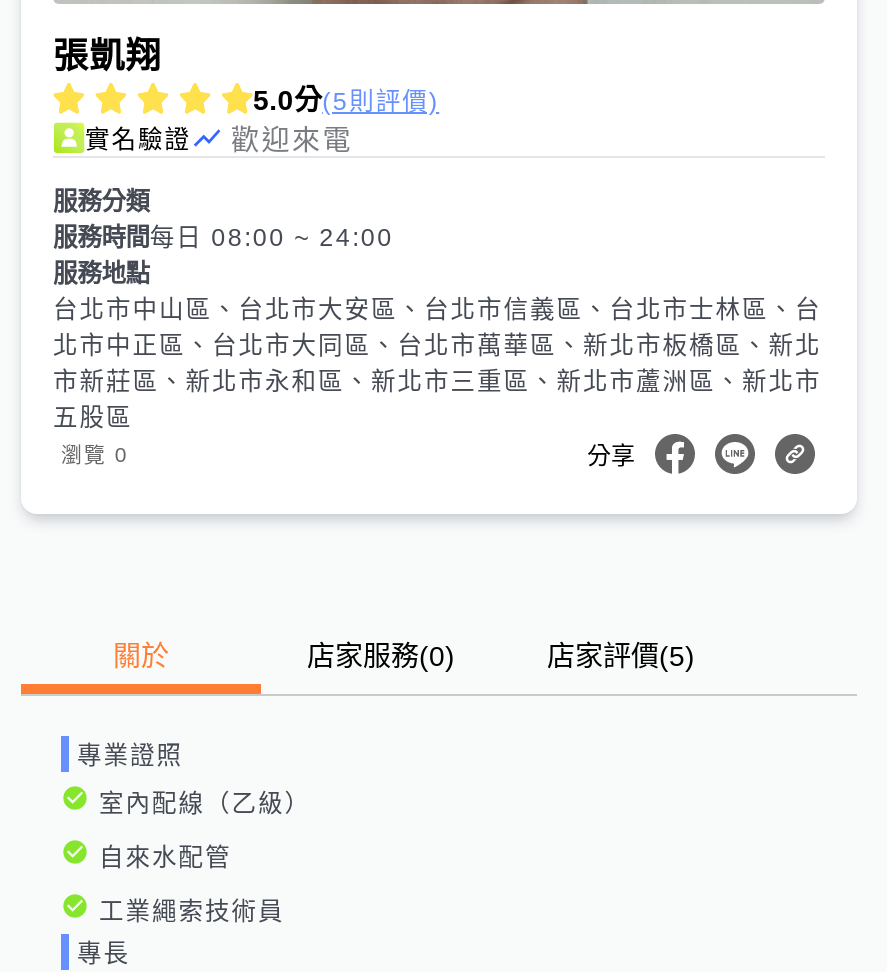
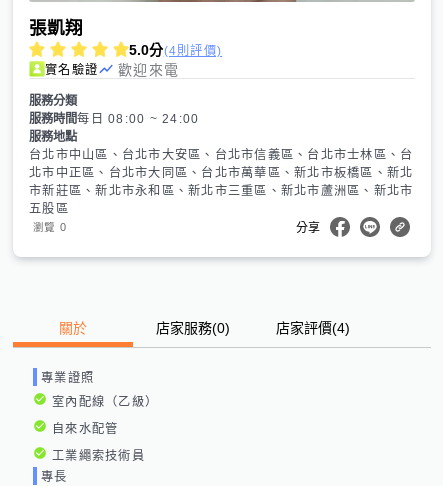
- 5.0分(5則評價)
+ 5.0分(4則評價)

- 店家評價(5)
+ 店家評價(4)
